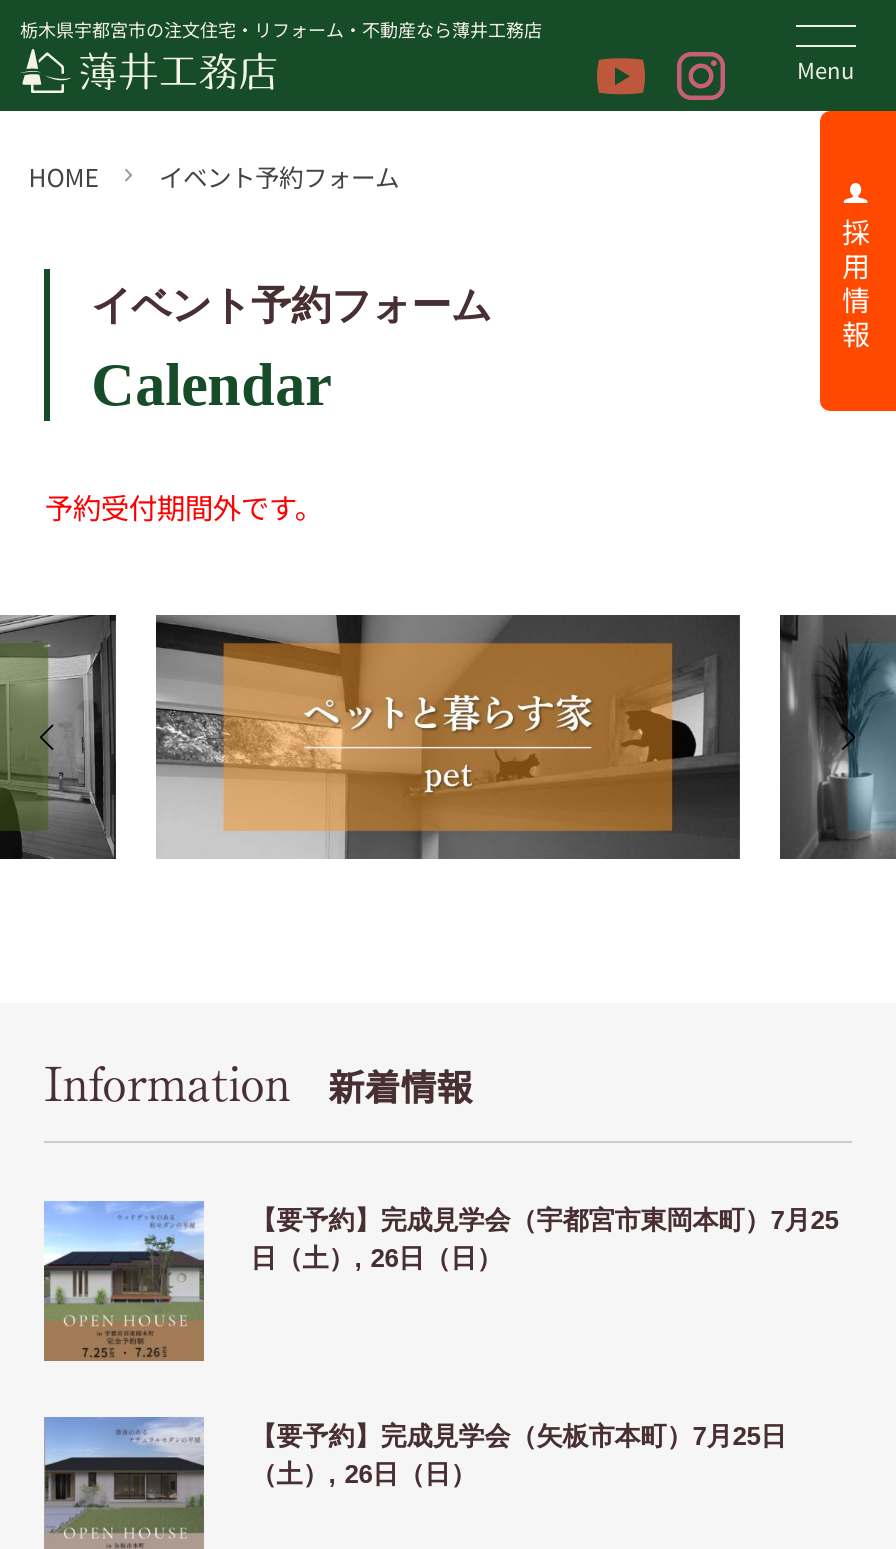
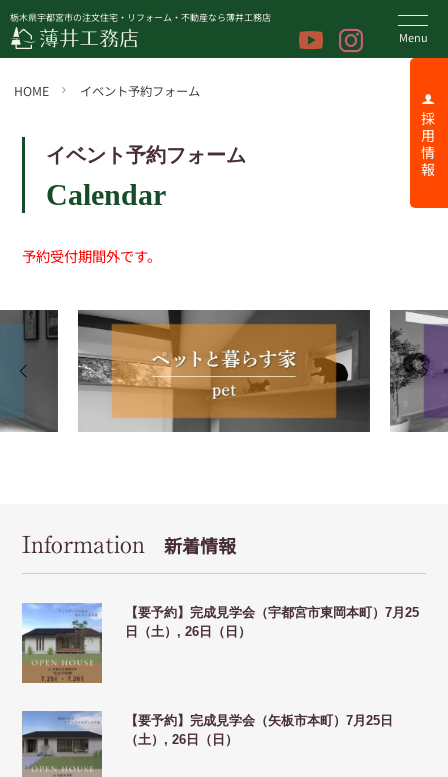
- [image]
+ [image]

- [image]
+ [image]
